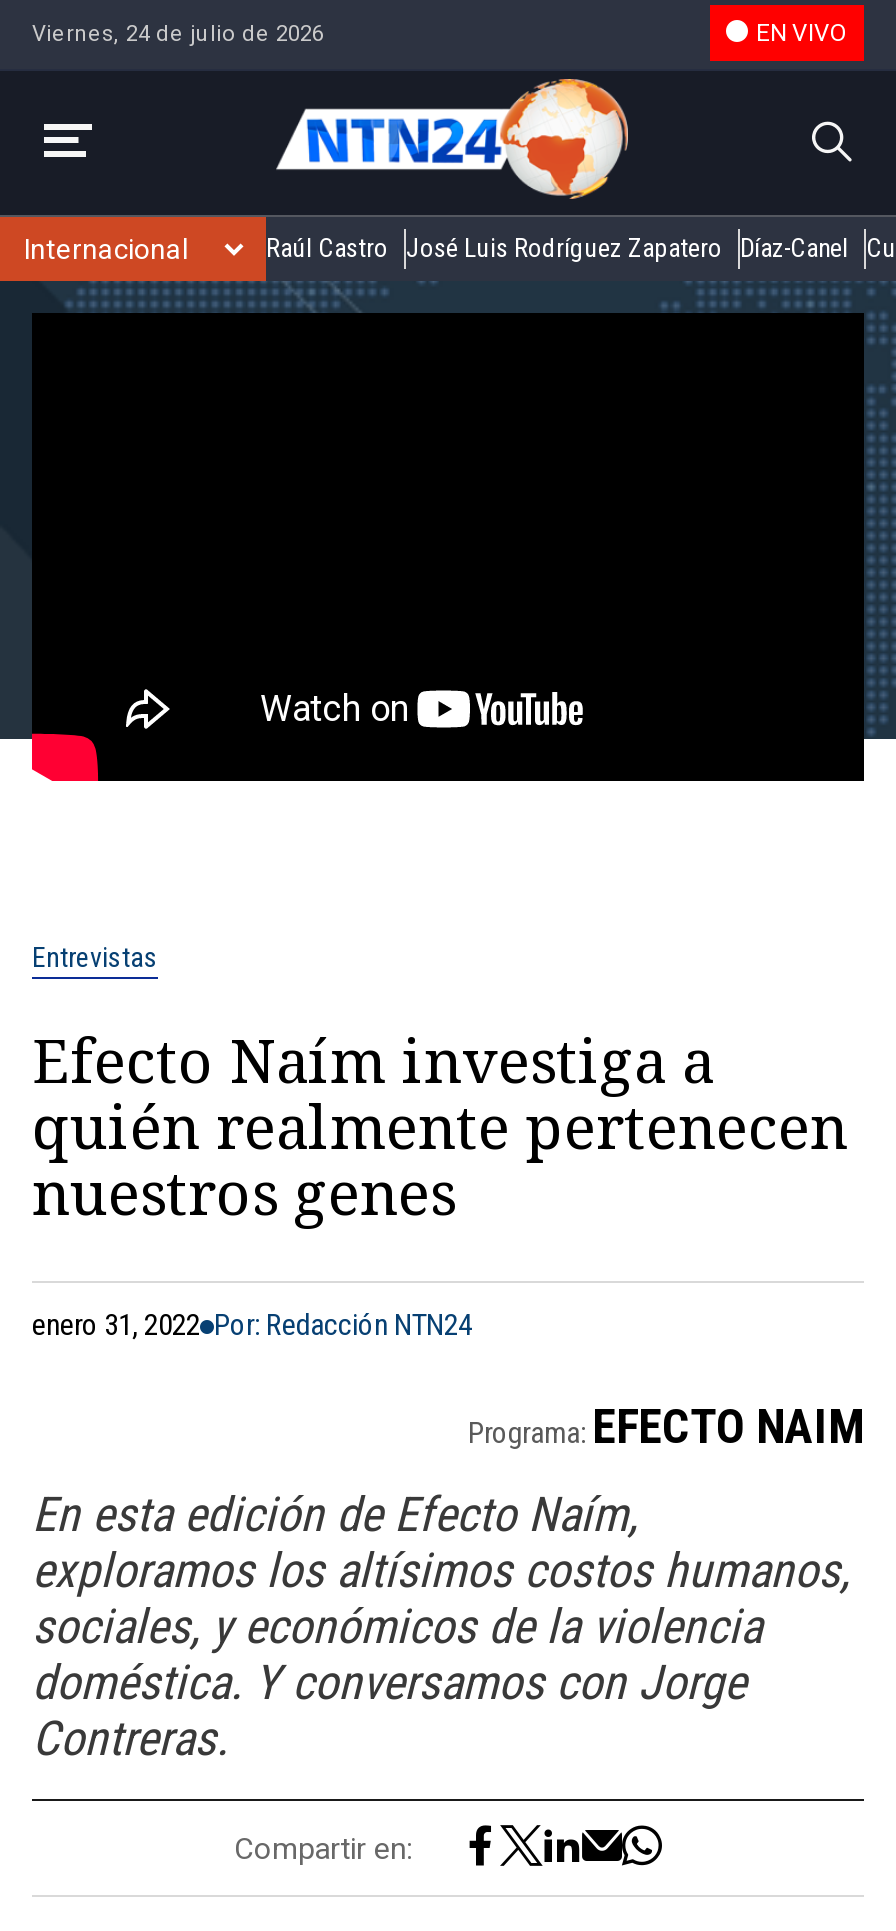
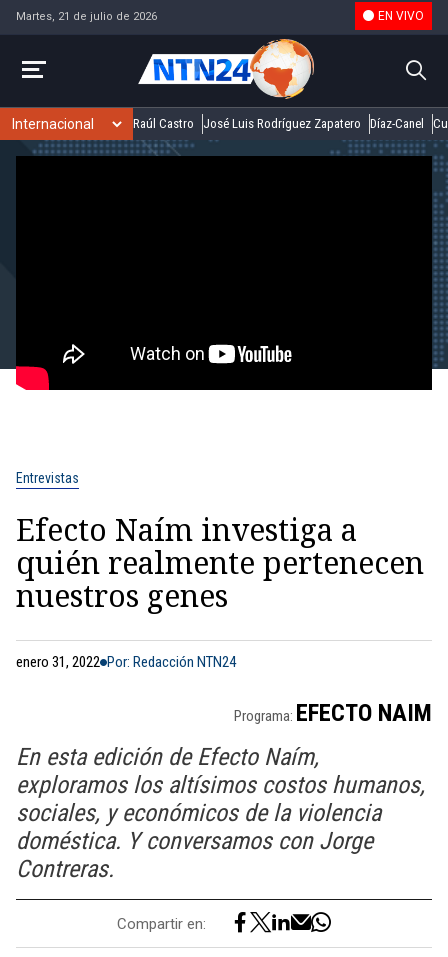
- Viernes, 24 de julio de 2026
+ Martes, 21 de julio de 2026
